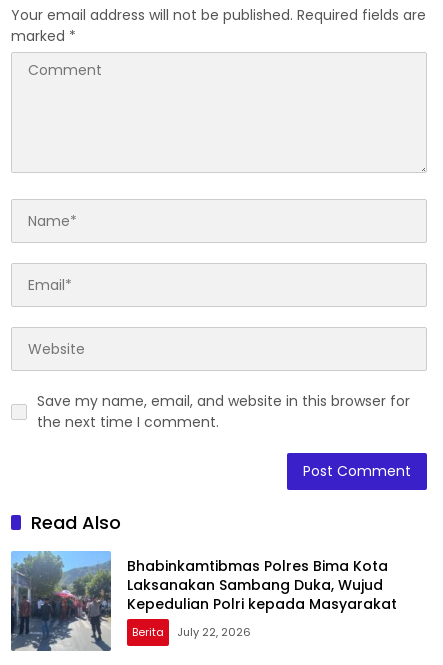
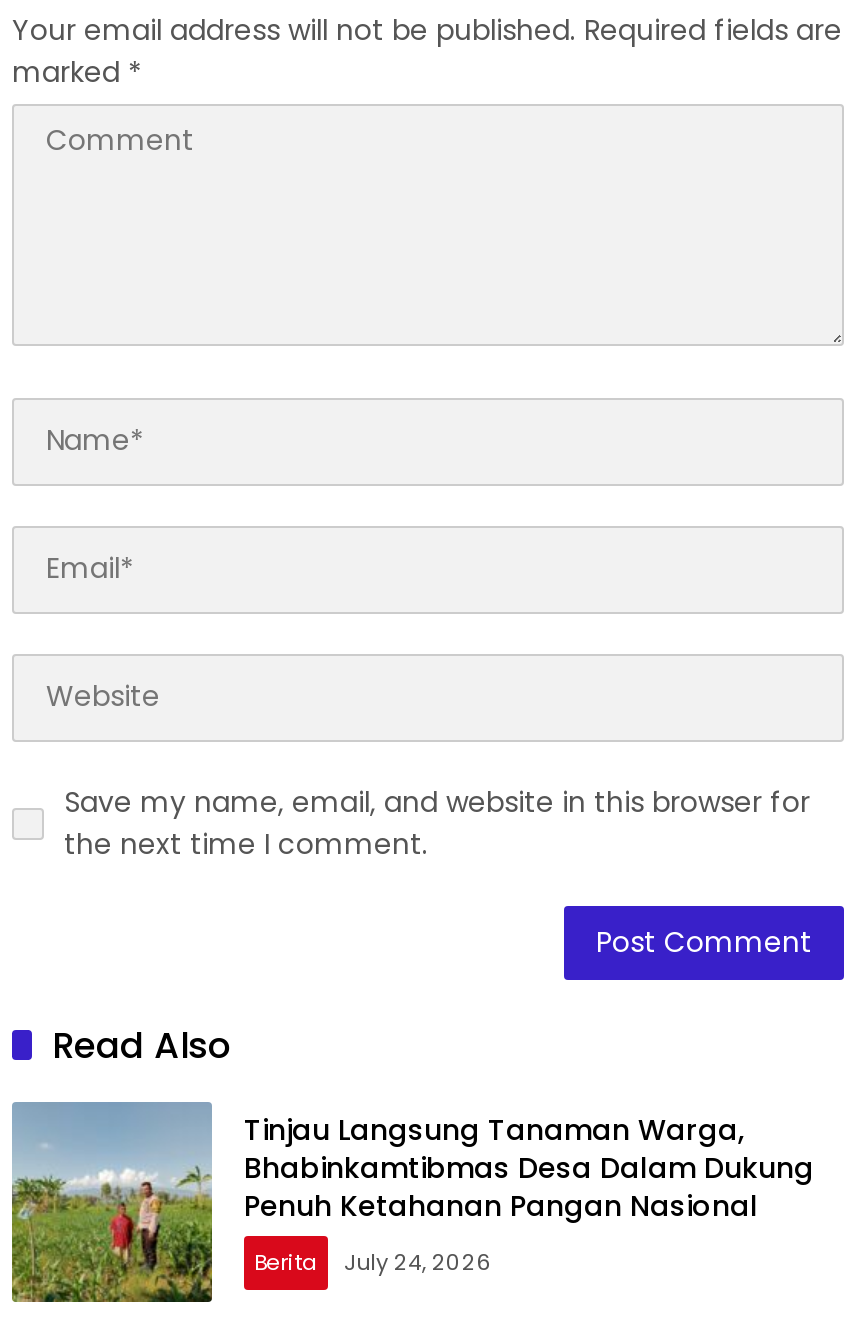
- [image]
- Bhabinkamtibmas Polres Bima Kota
- Laksanakan Sambang Duka, Wujud
- Kepedulian Polri kepada Masyarakat
+ [image]
+ Tinjau Langsung Tanaman Warga,
+ Bhabinkamtibmas Desa Dalam Dukung
+ Penuh Ketahanan Pangan Nasional

- Berita July 22, 2026
+ Berita July 24, 2026
